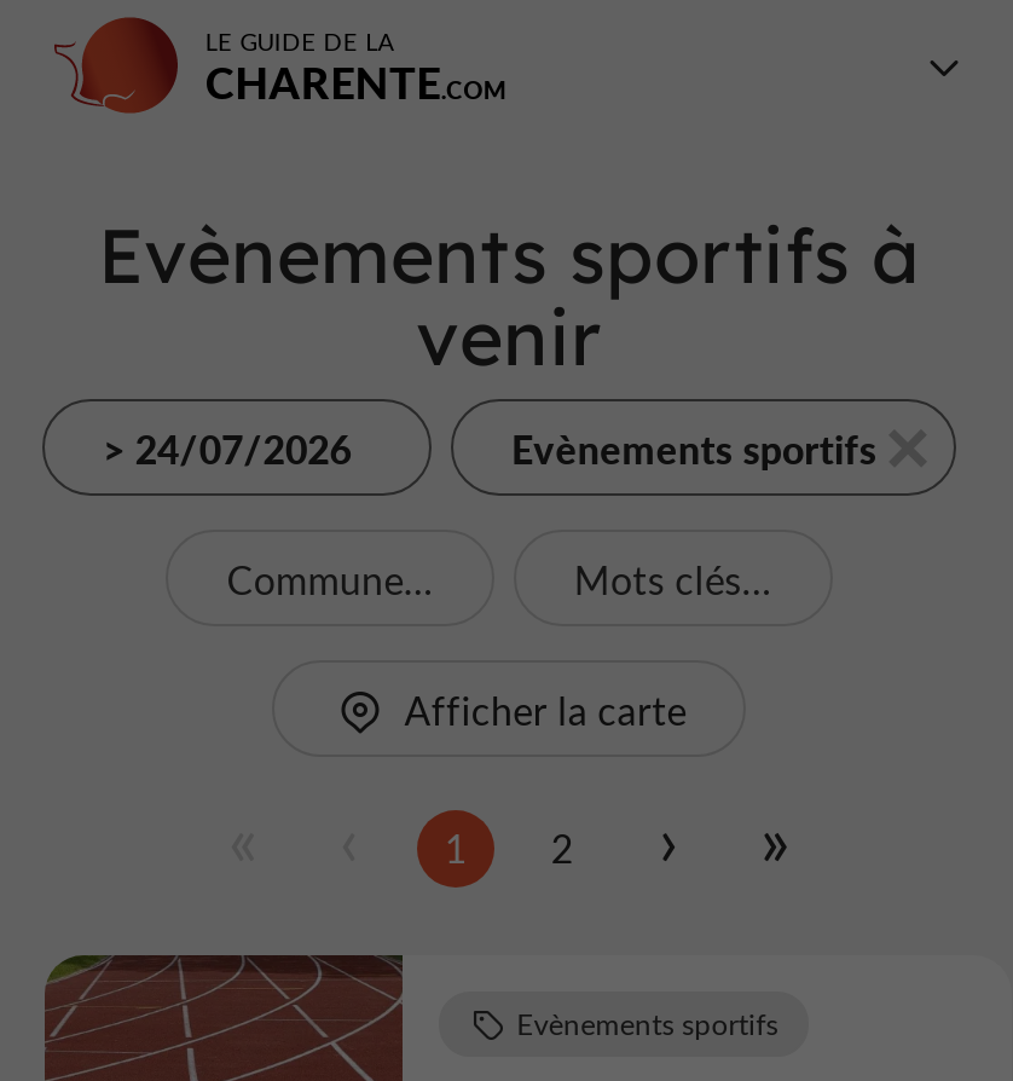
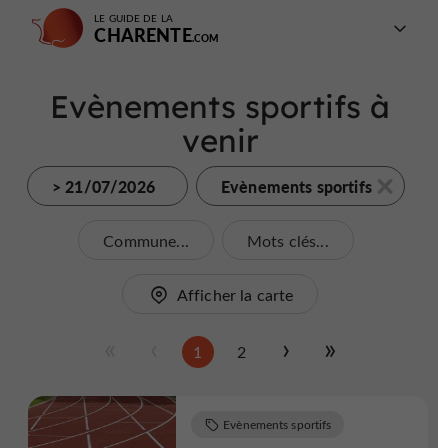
- > 24/07/2026
+ > 21/07/2026
